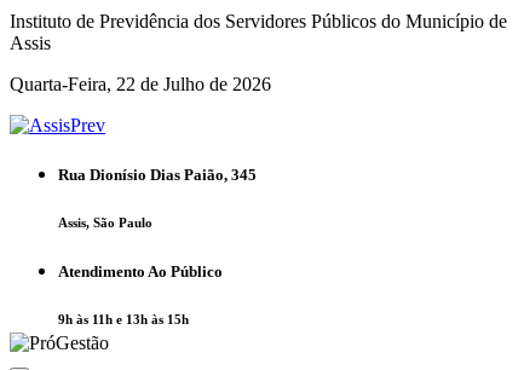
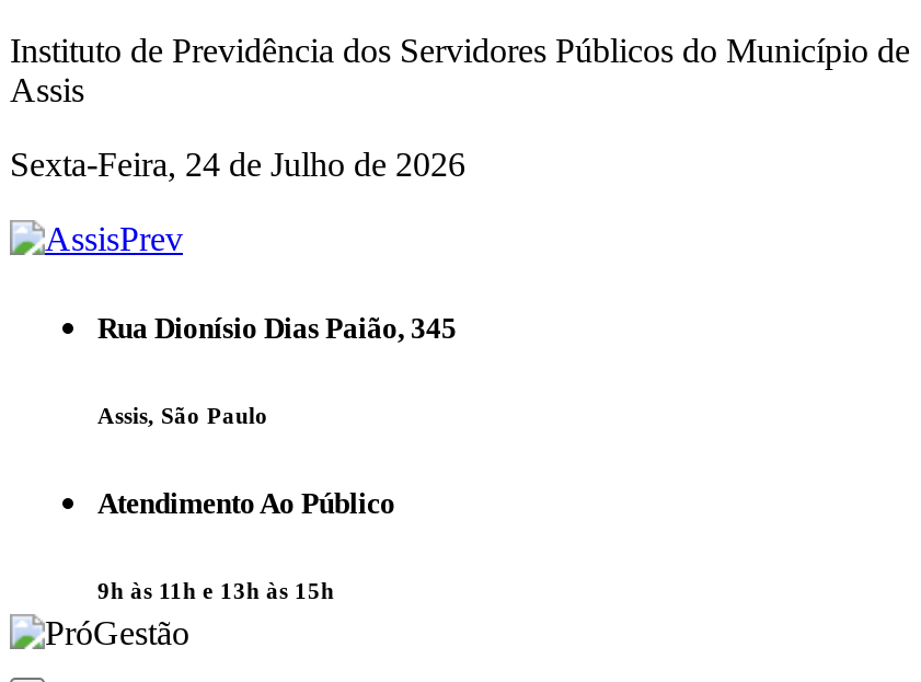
- Quarta-Feira, 22 de Julho de 2026
+ Sexta-Feira, 24 de Julho de 2026
